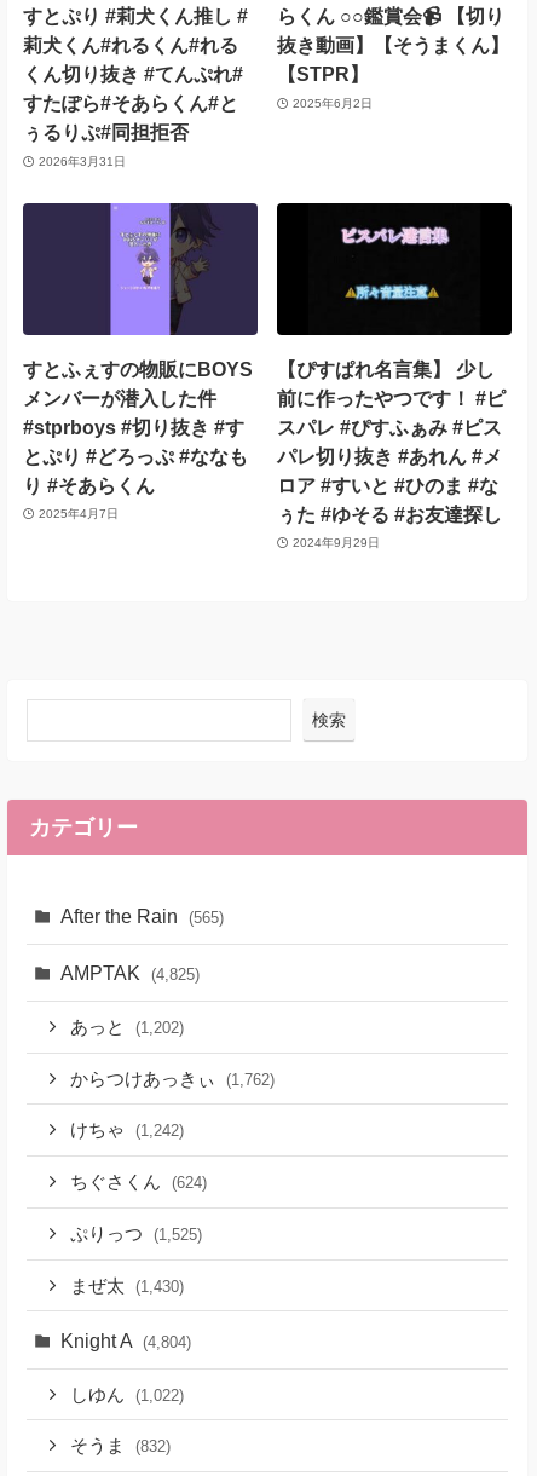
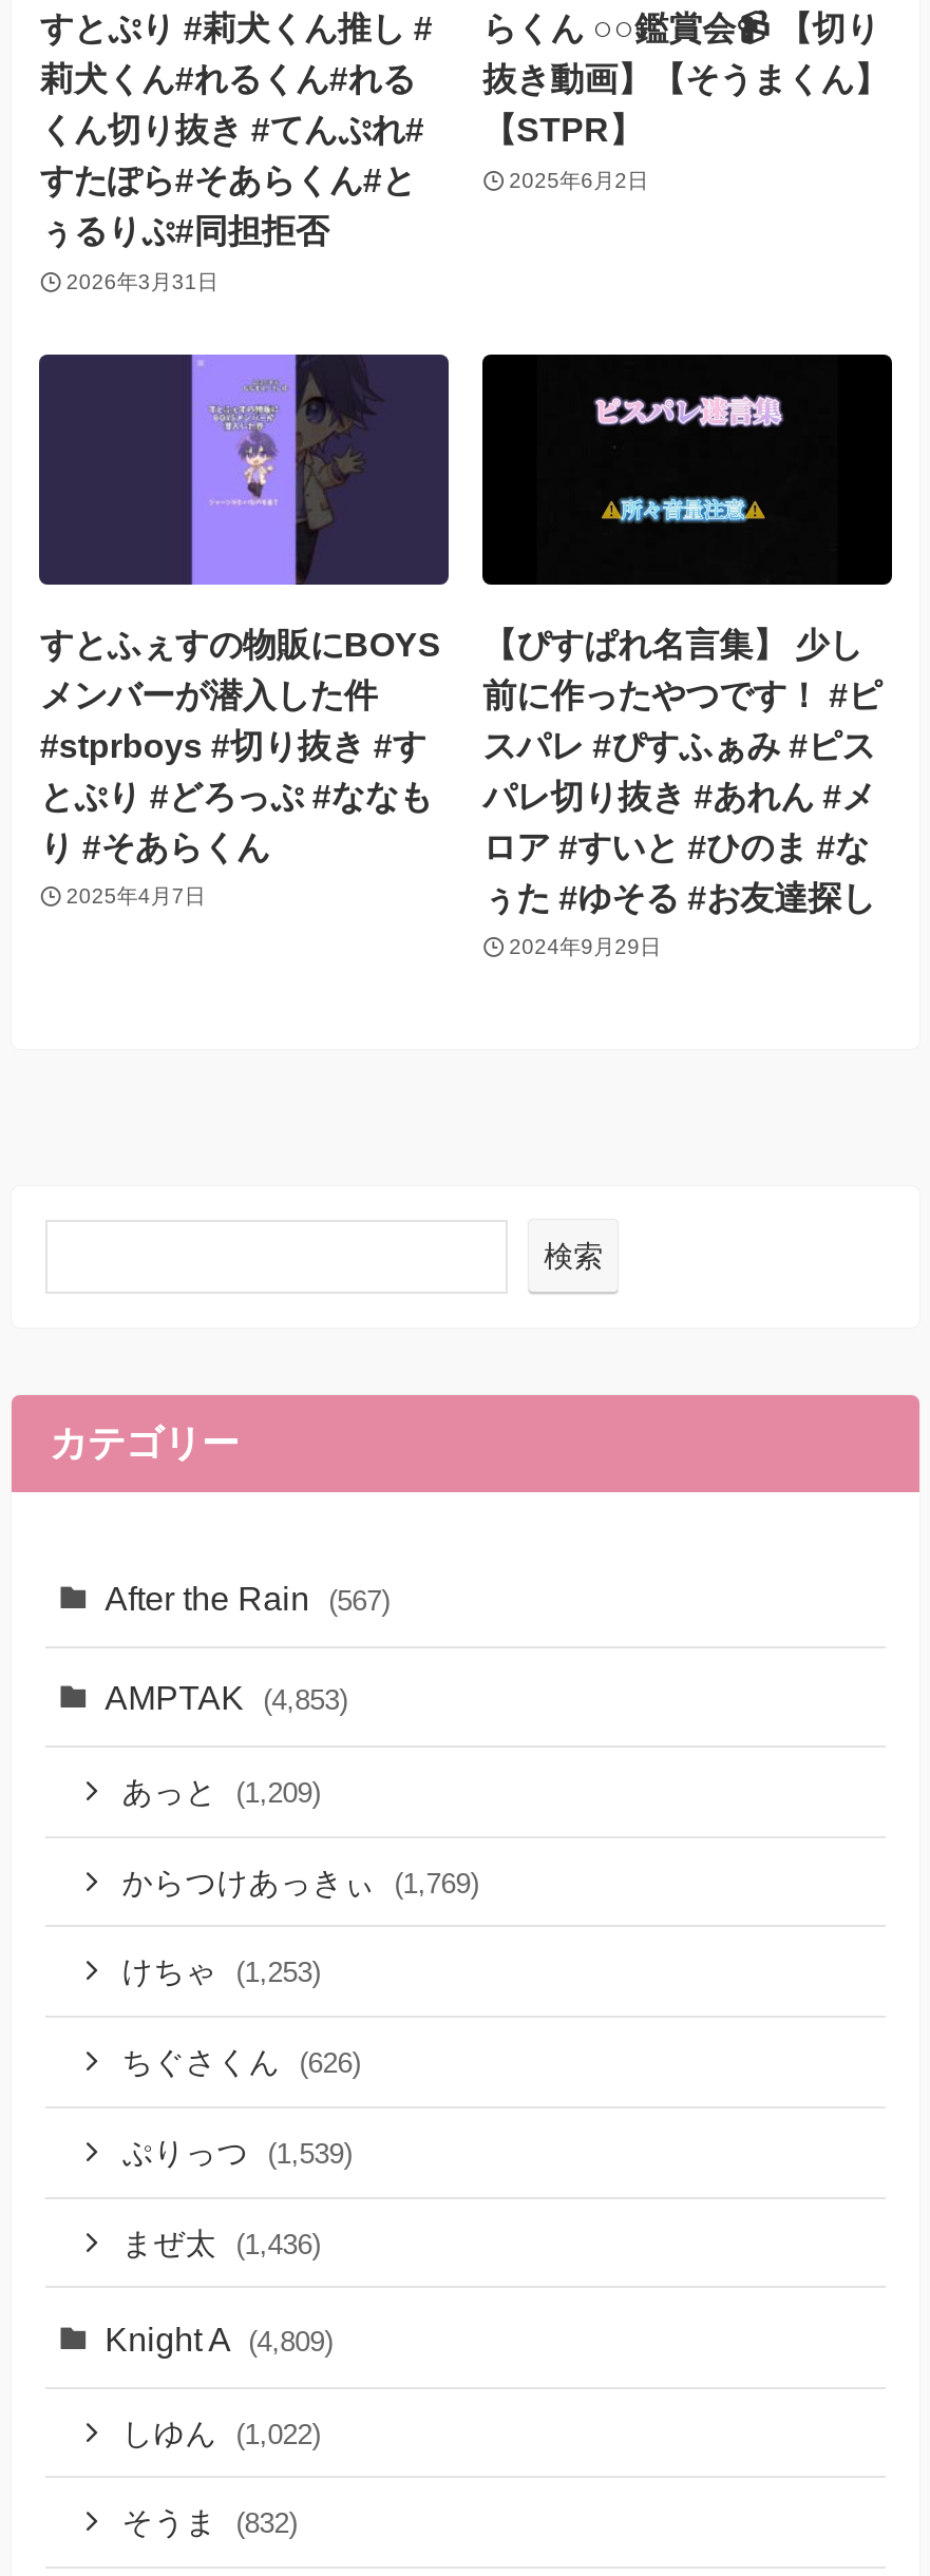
- After the Rain (565)
+ After the Rain (567)

- AMPTAK (4,825)
+ AMPTAK (4,853)

- あっと (1,202)
+ あっと (1,209)

- からつけあっきぃ (1,762)
+ からつけあっきぃ (1,769)

- けちゃ (1,242)
+ けちゃ (1,253)

- ちぐさくん (624)
+ ちぐさくん (626)

- ぷりっつ (1,525)
+ ぷりっつ (1,539)

- まぜ太 (1,430)
+ まぜ太 (1,436)

- Knight A (4,804)
+ Knight A (4,809)
